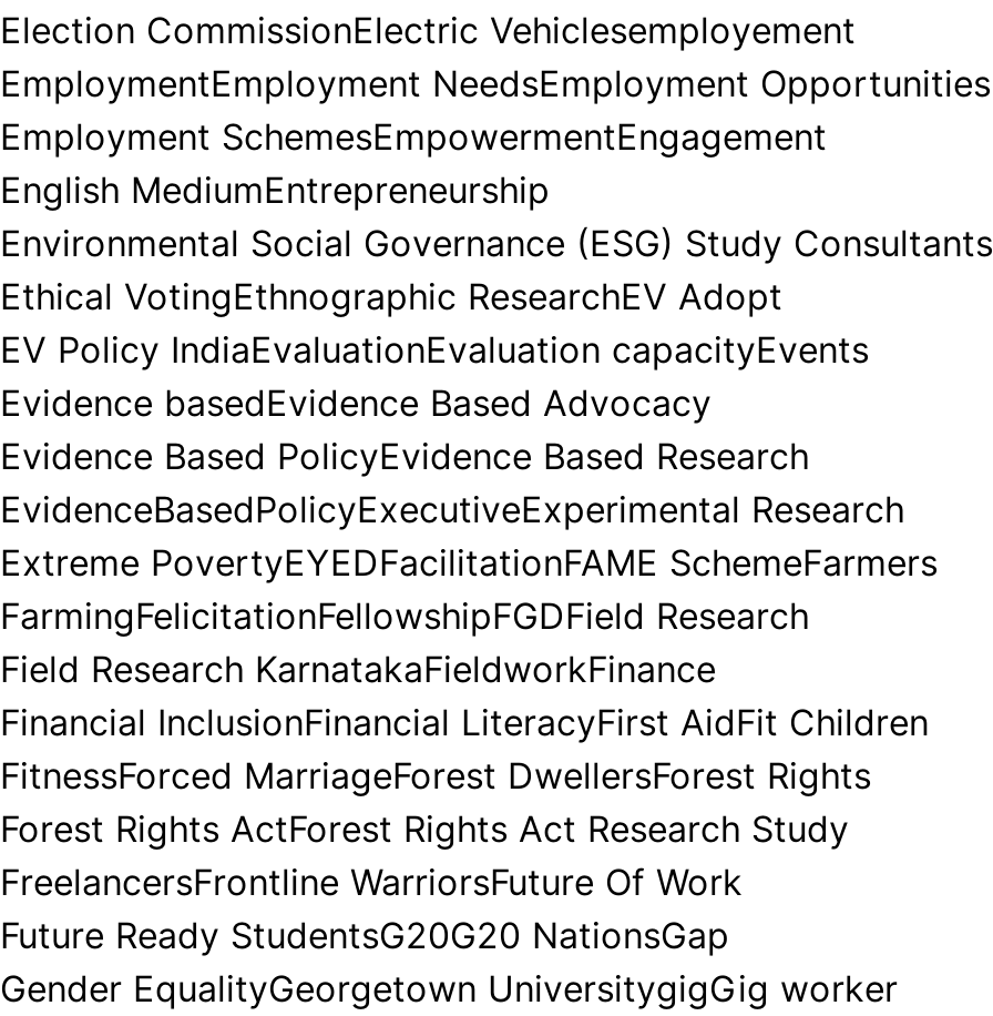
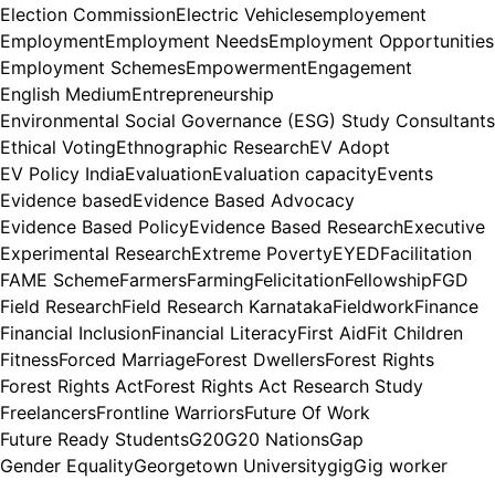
- Evidence Based PolicyEvidence Based Research
- EvidenceBasedPolicyExecutiveExperimental Research
- Extreme PovertyEYEDFacilitationFAME SchemeFarmers
- FarmingFelicitationFellowshipFGDField Research
- Field Research KarnatakaFieldworkFinance
+ Evidence Based PolicyEvidence Based ResearchExecutive
+ Experimental ResearchExtreme PovertyEYEDFacilitation
+ FAME SchemeFarmersFarmingFelicitationFellowshipFGD
+ Field ResearchField Research KarnatakaFieldworkFinance
